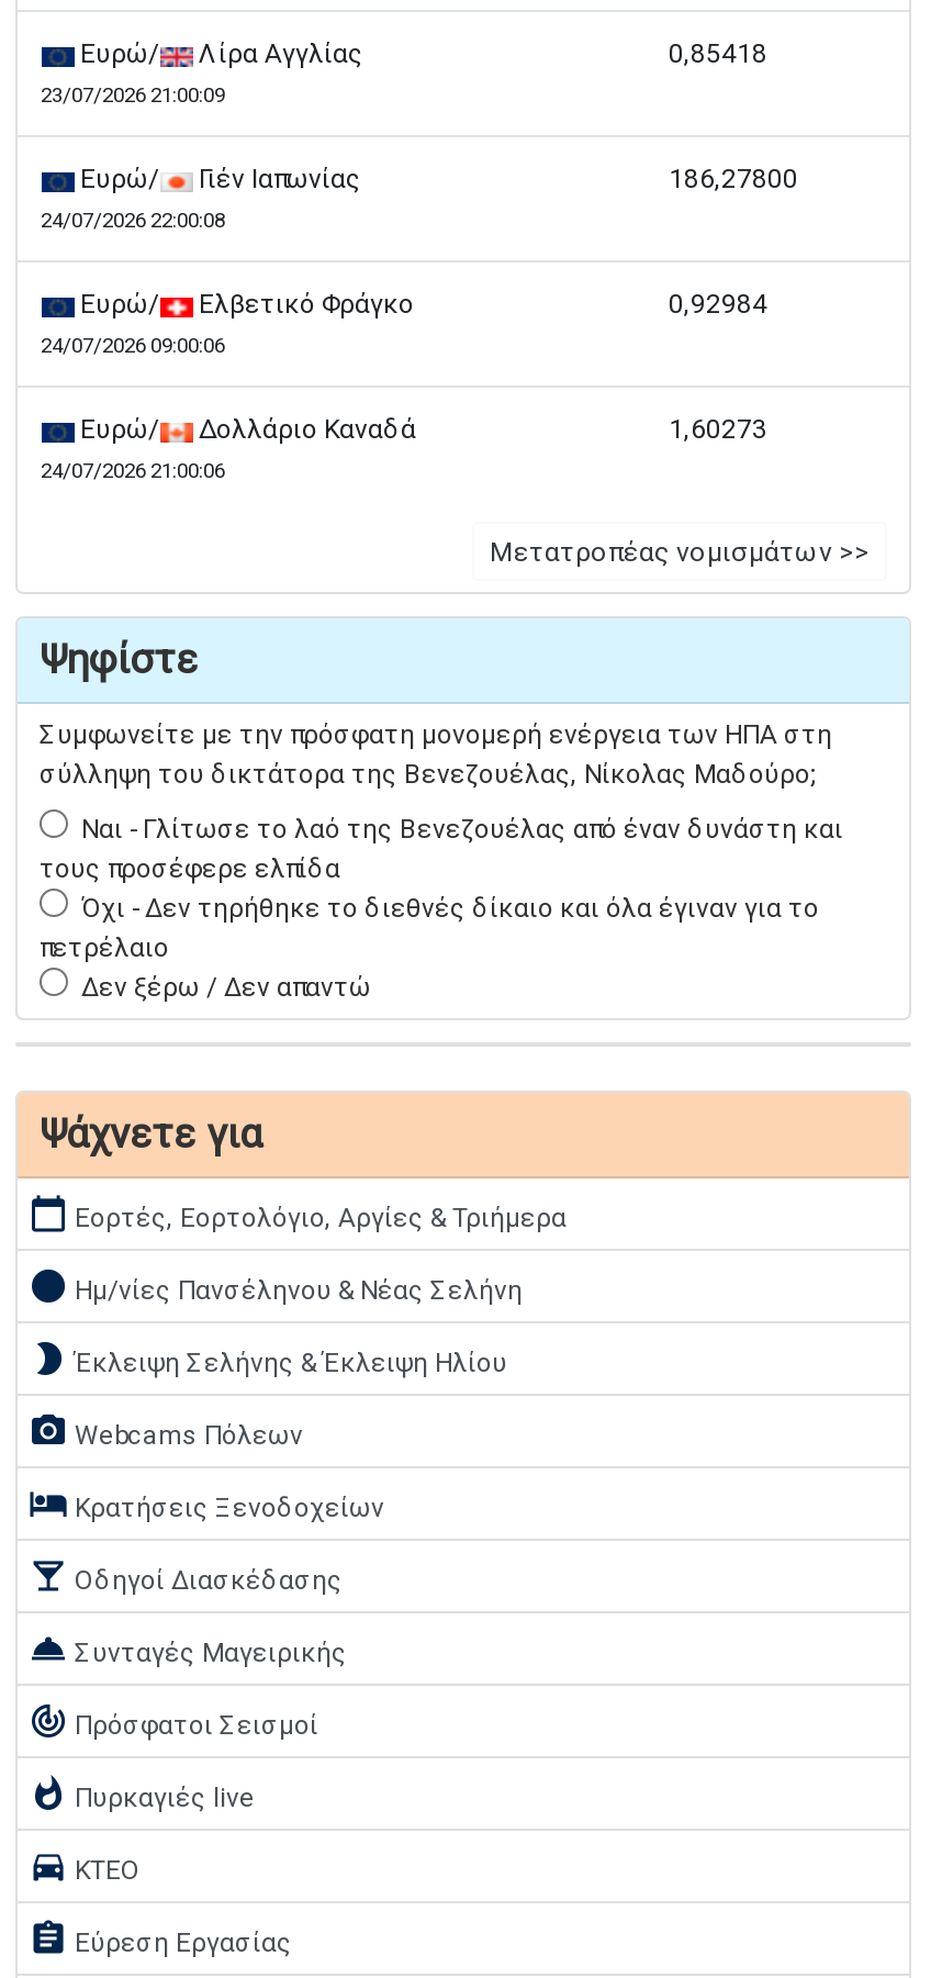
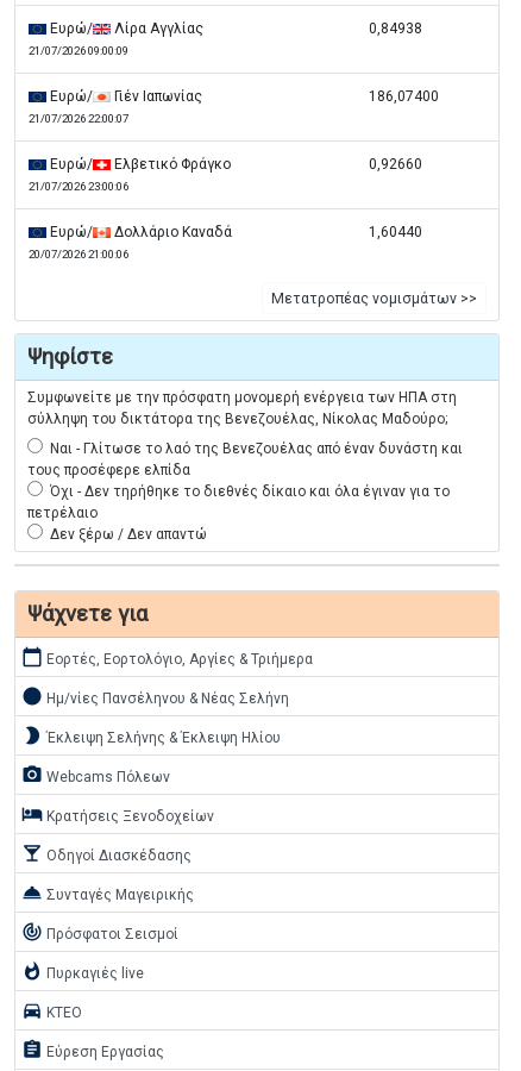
- 0,85418
+ 0,84938

- 23/07/2026 21:00:09
+ 21/07/2026 09:00:09

- 186,27800
+ 186,07400

- 24/07/2026 22:00:08
+ 21/07/2026 22:00:07

- 0,92984
+ 0,92660

- 24/07/2026 09:00:06
+ 21/07/2026 23:00:06

- 1,60273
+ 1,60440

- 24/07/2026 21:00:06
+ 20/07/2026 21:00:06
